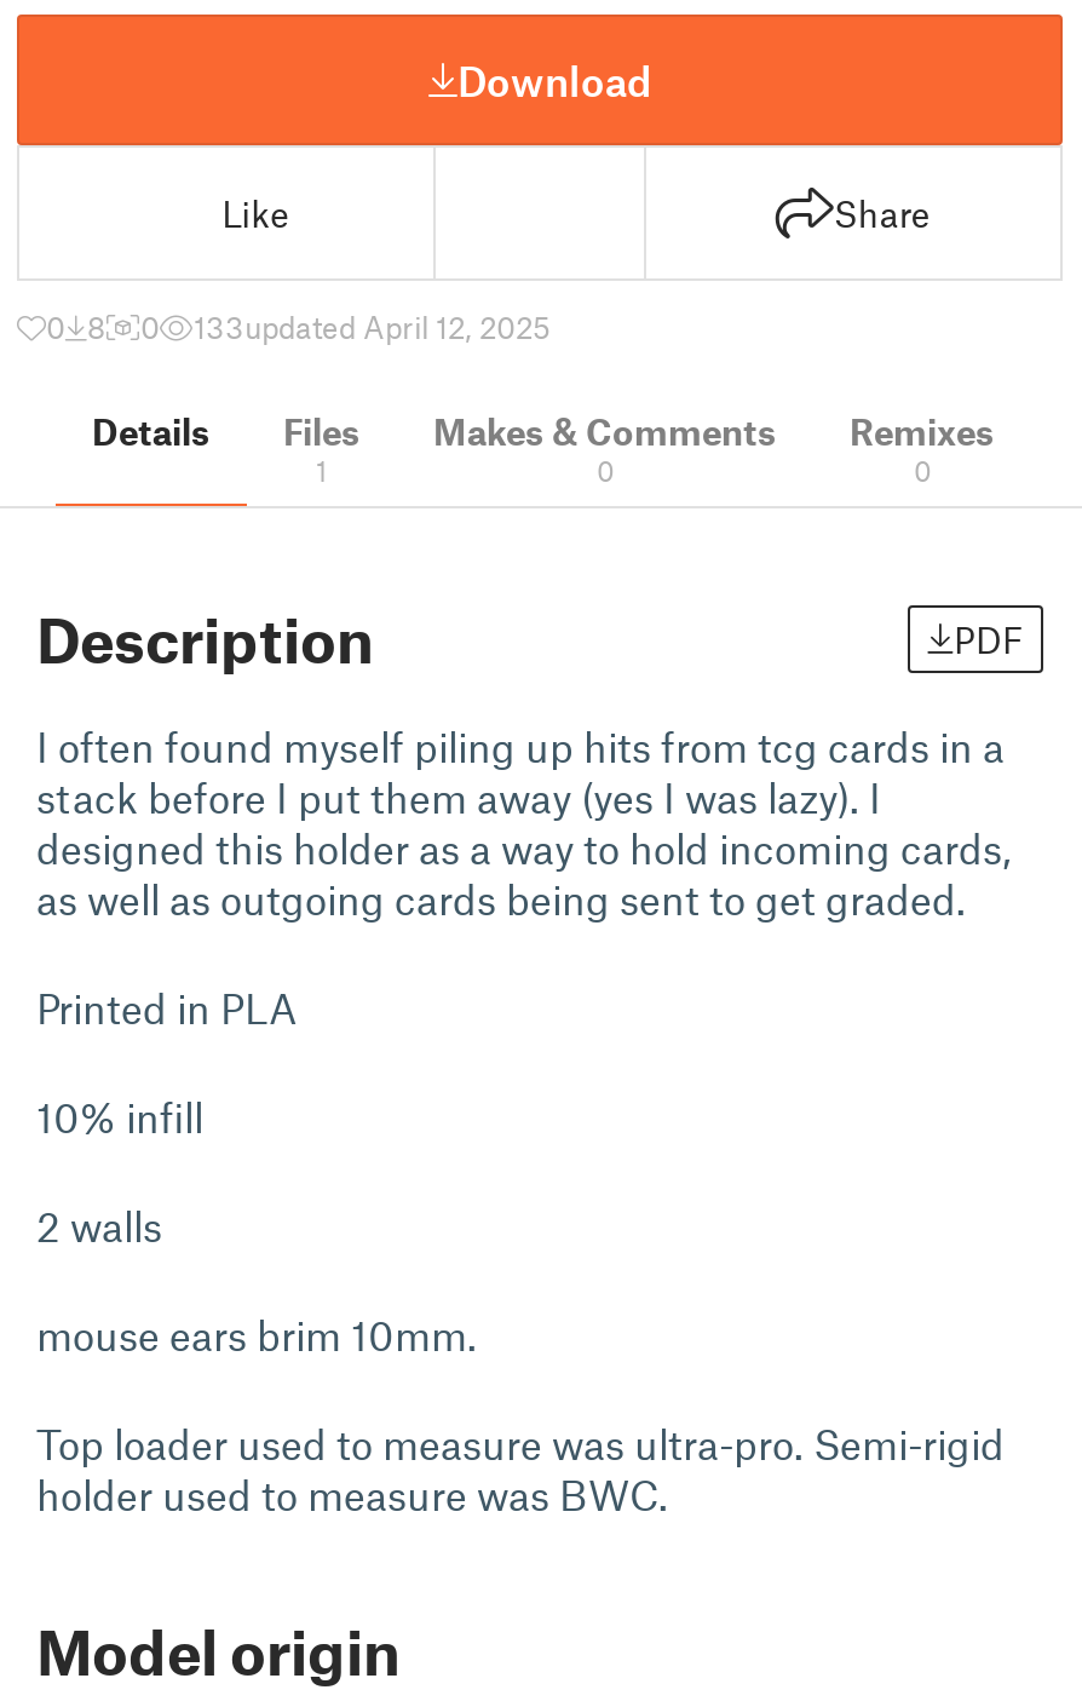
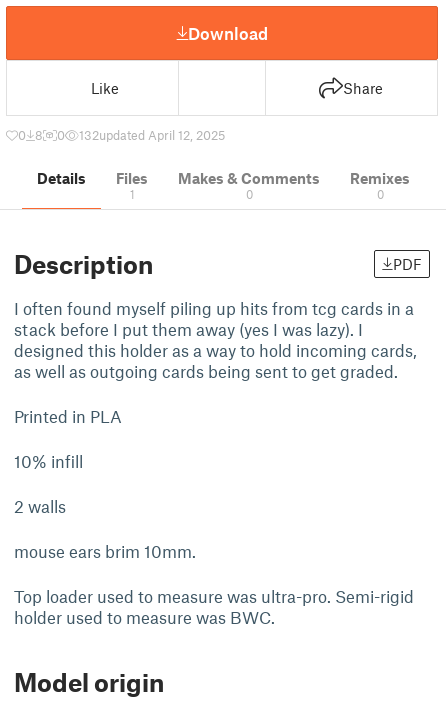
- 133updated April 12, 2025
+ 132updated April 12, 2025
